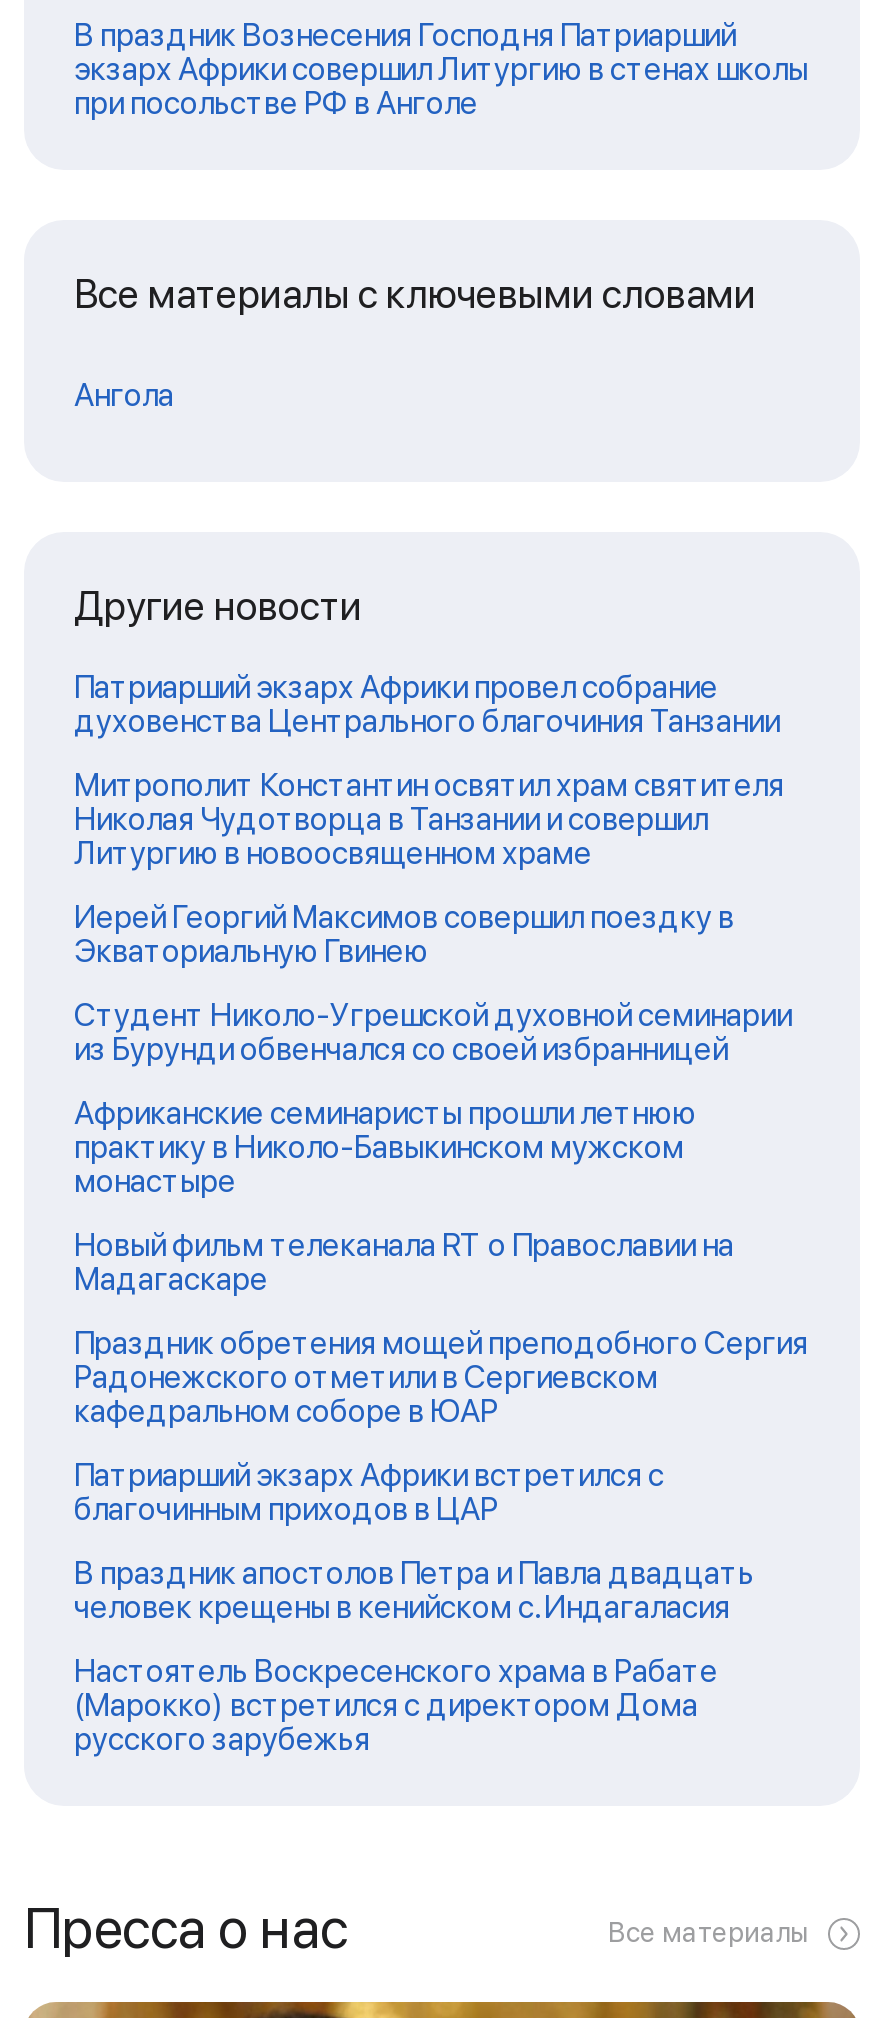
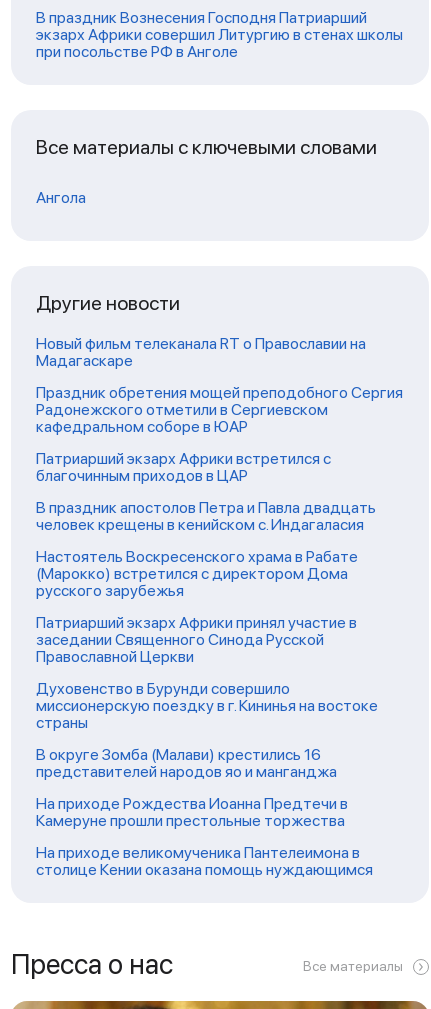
- Патриарший экзарх Африки провел собрание
- духовенства Центрального благочиния Танзании
- Митрополит Константин освятил храм святителя
- Николая Чудотворца в Танзании и совершил
- Литургию в новоосвященном храме
- Иерей Георгий Максимов совершил поездку в
- Экваториальную Гвинею
- Студент Николо-Угрешской духовной семинарии
- из Бурунди обвенчался со своей избранницей
- Африканские семинаристы прошли летнюю
- практику в Николо-Бавыкинском мужском
- монастыре

moved up: Новый фильм телеканала RT о Православии на | Мадагаскаре | Праздник обретения мощей преподобного Сергия | ... | (Марокко) встретился с директором Дома | русского зарубежья

+ Патриарший экзарх Африки принял участие в
+ заседании Священного Синода Русской
+ Православной Церкви
+ Духовенство в Бурунди совершило
+ миссионерскую поездку в г. Кининья на востоке
+ страны
+ В округе Зомба (Малави) крестились 16
+ представителей народов яо и манганджа
+ На приходе Рождества Иоанна Предтечи в
+ Камеруне прошли престольные торжества
+ На приходе великомученика Пантелеимона в
+ столице Кении оказана помощь нуждающимся
